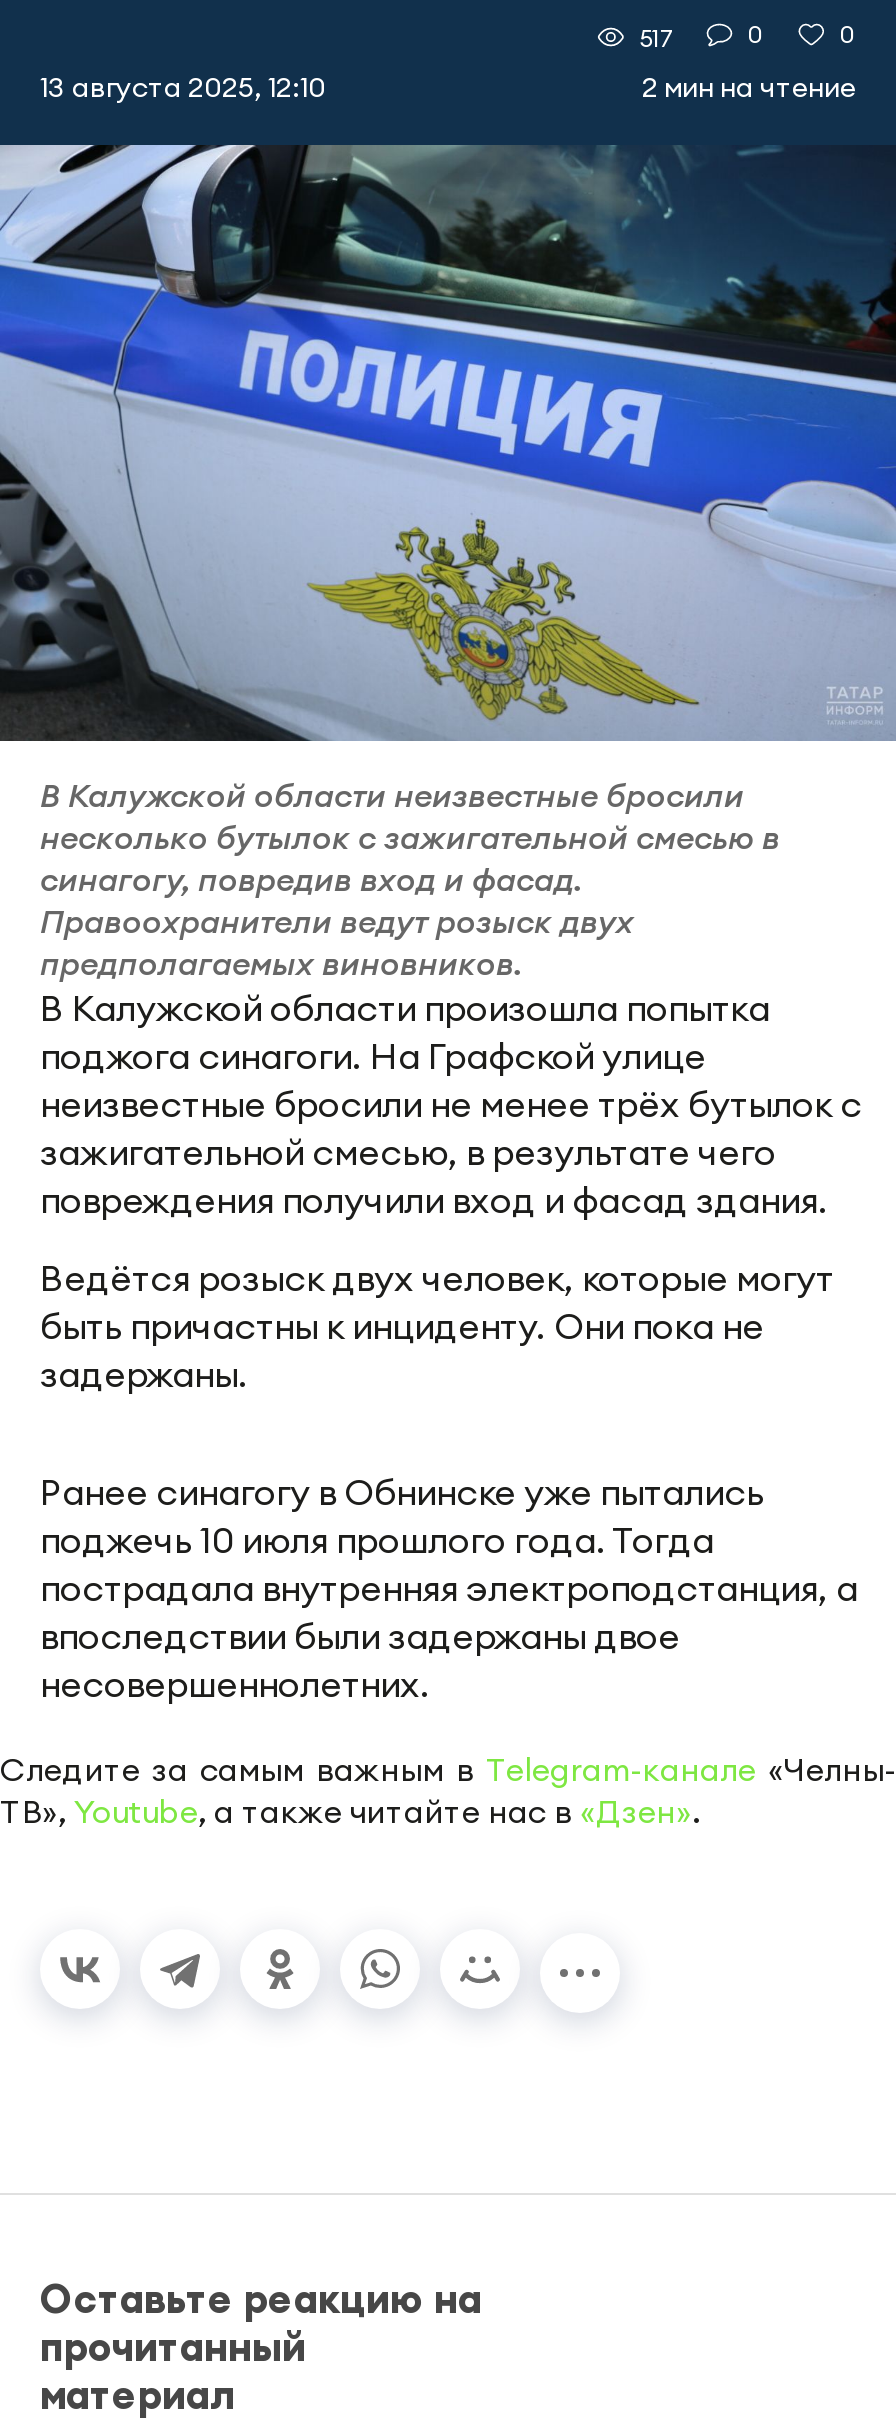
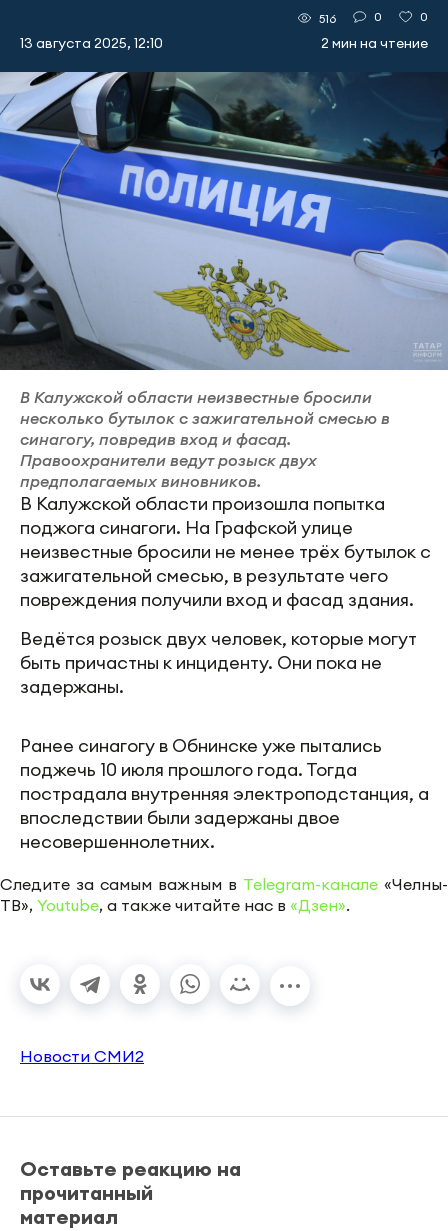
- 517
+ 516

+ Новости СМИ2
